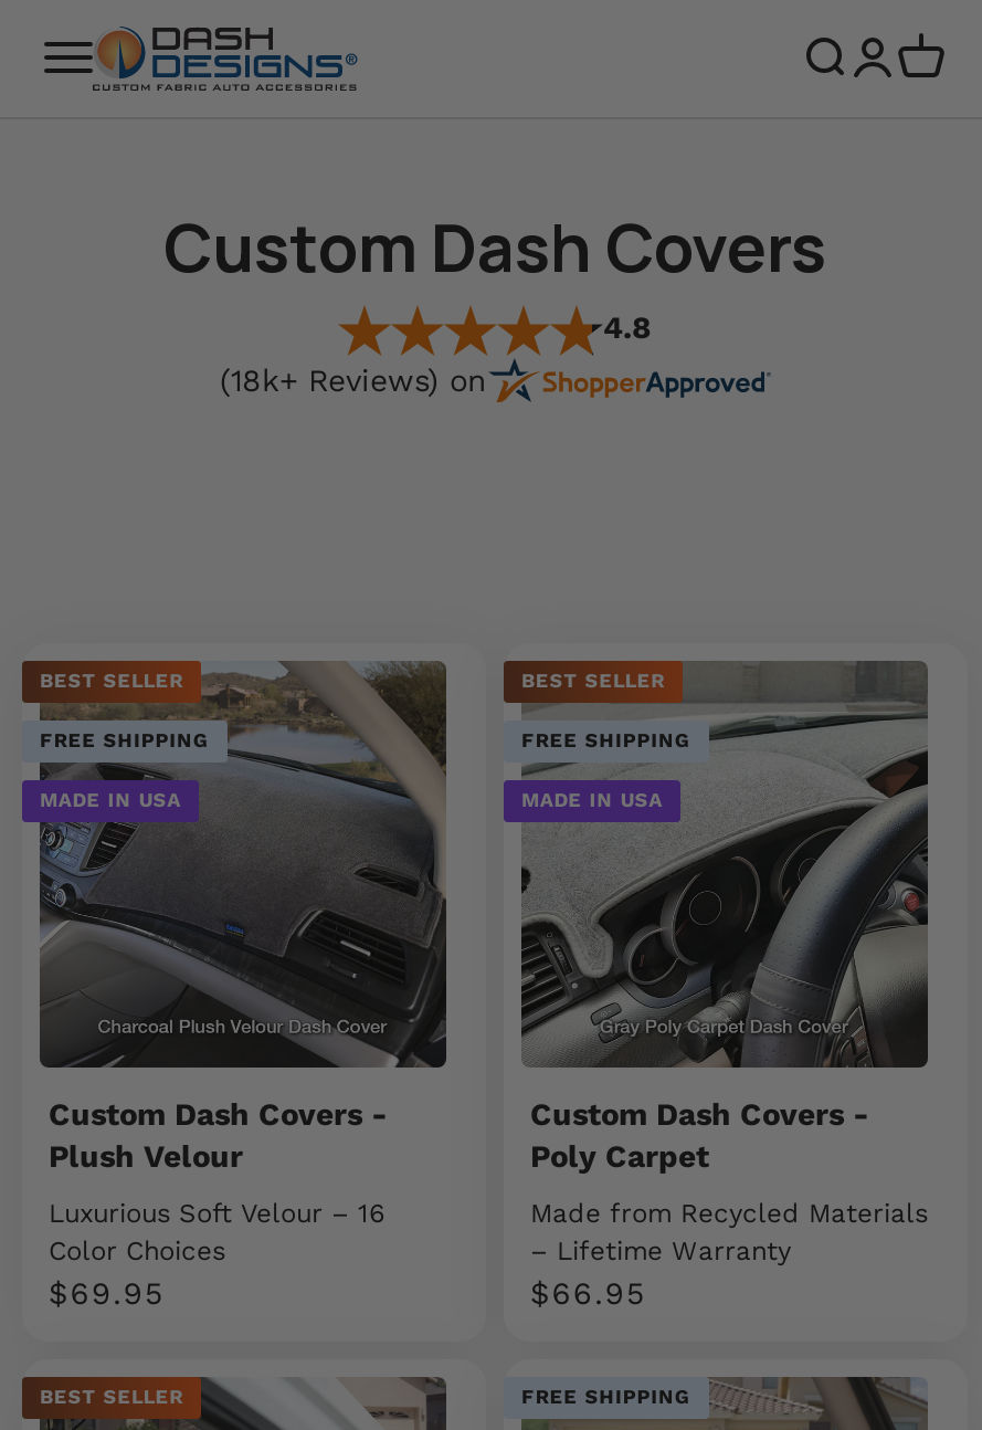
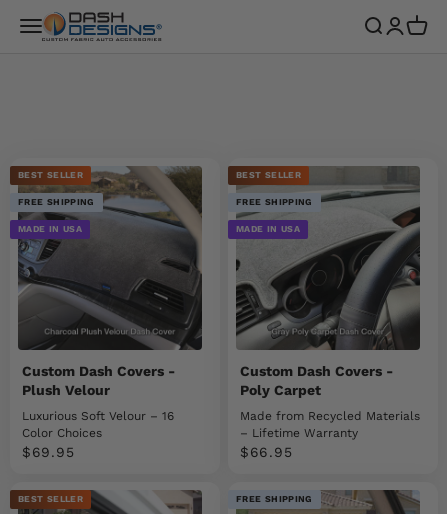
- Custom Dash Covers
- 4.8
- (18k+ Reviews) on
